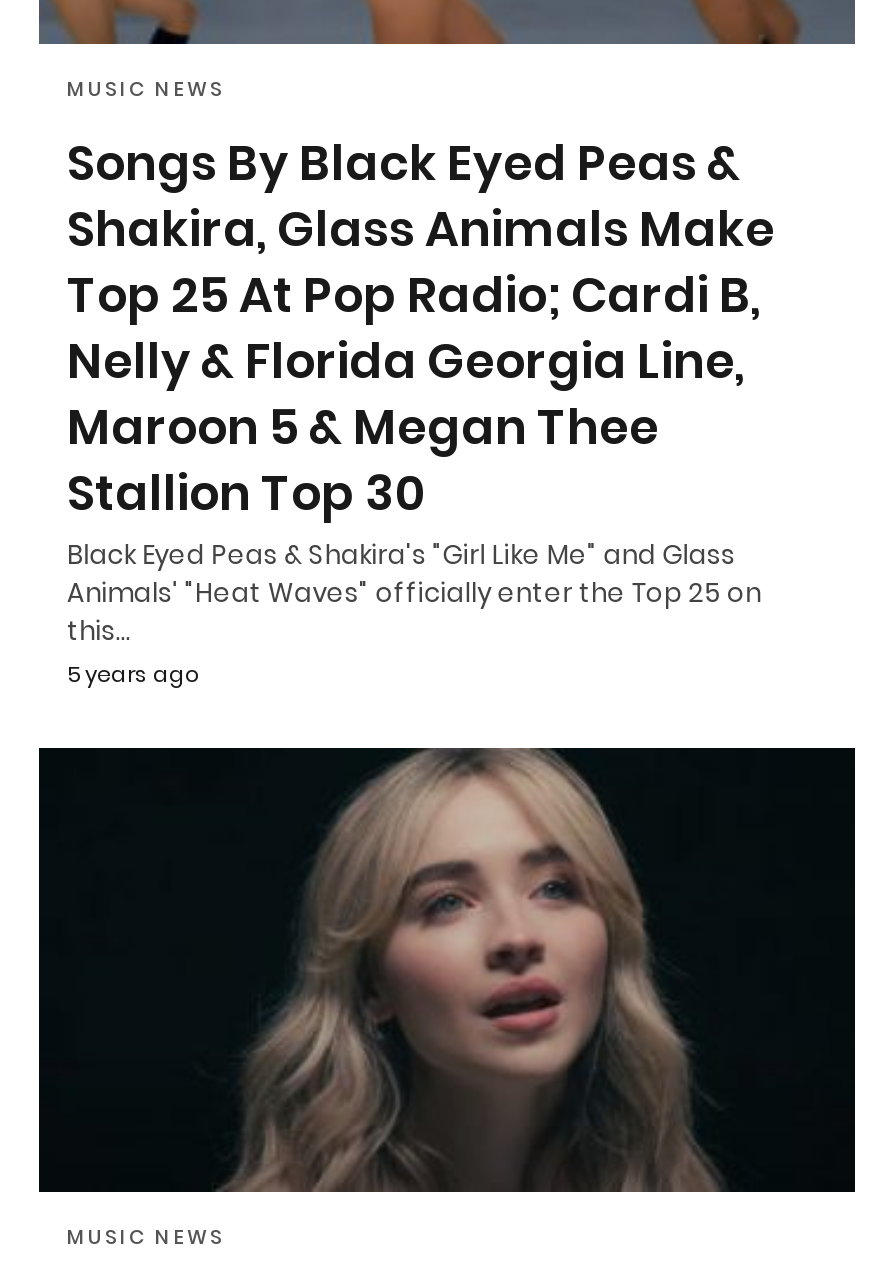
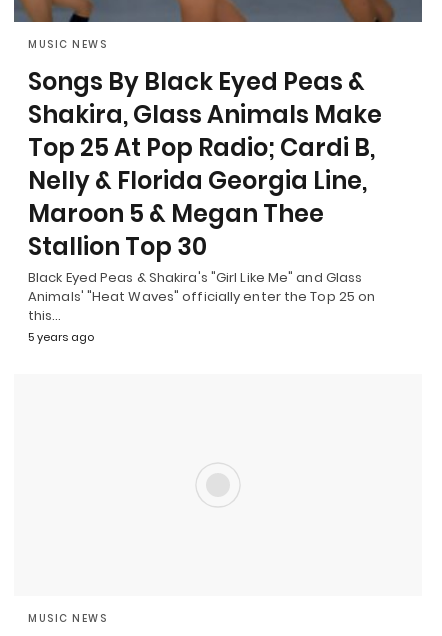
- [image]
